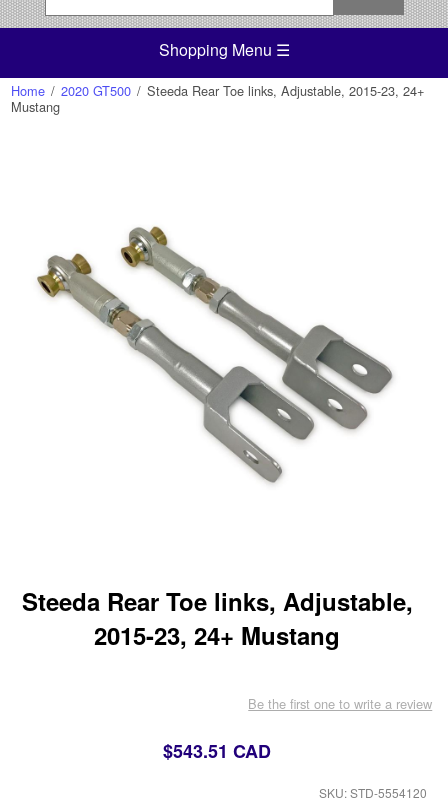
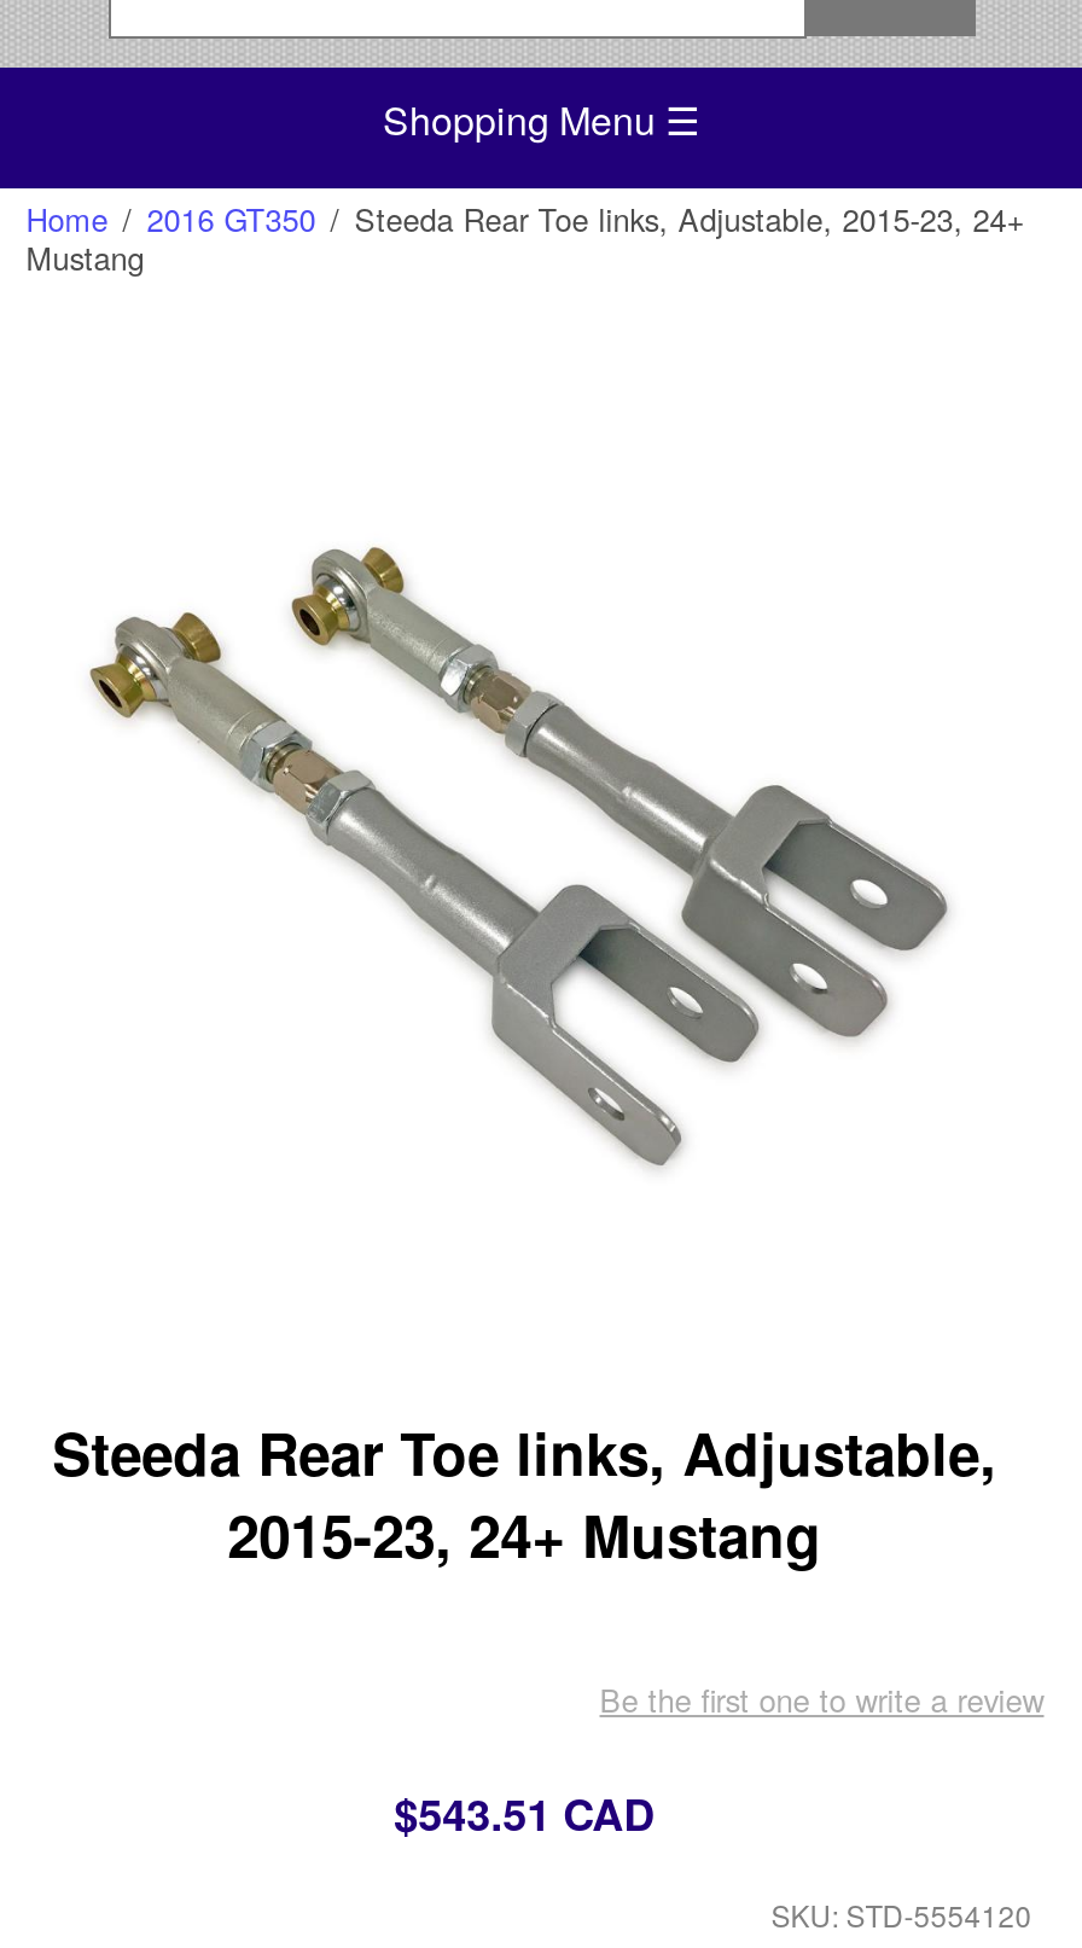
- Home / 2020 GT500 / Steeda Rear Toe links, Adjustable, 2015-23, 24+
+ Home / 2016 GT350 / Steeda Rear Toe links, Adjustable, 2015-23, 24+
